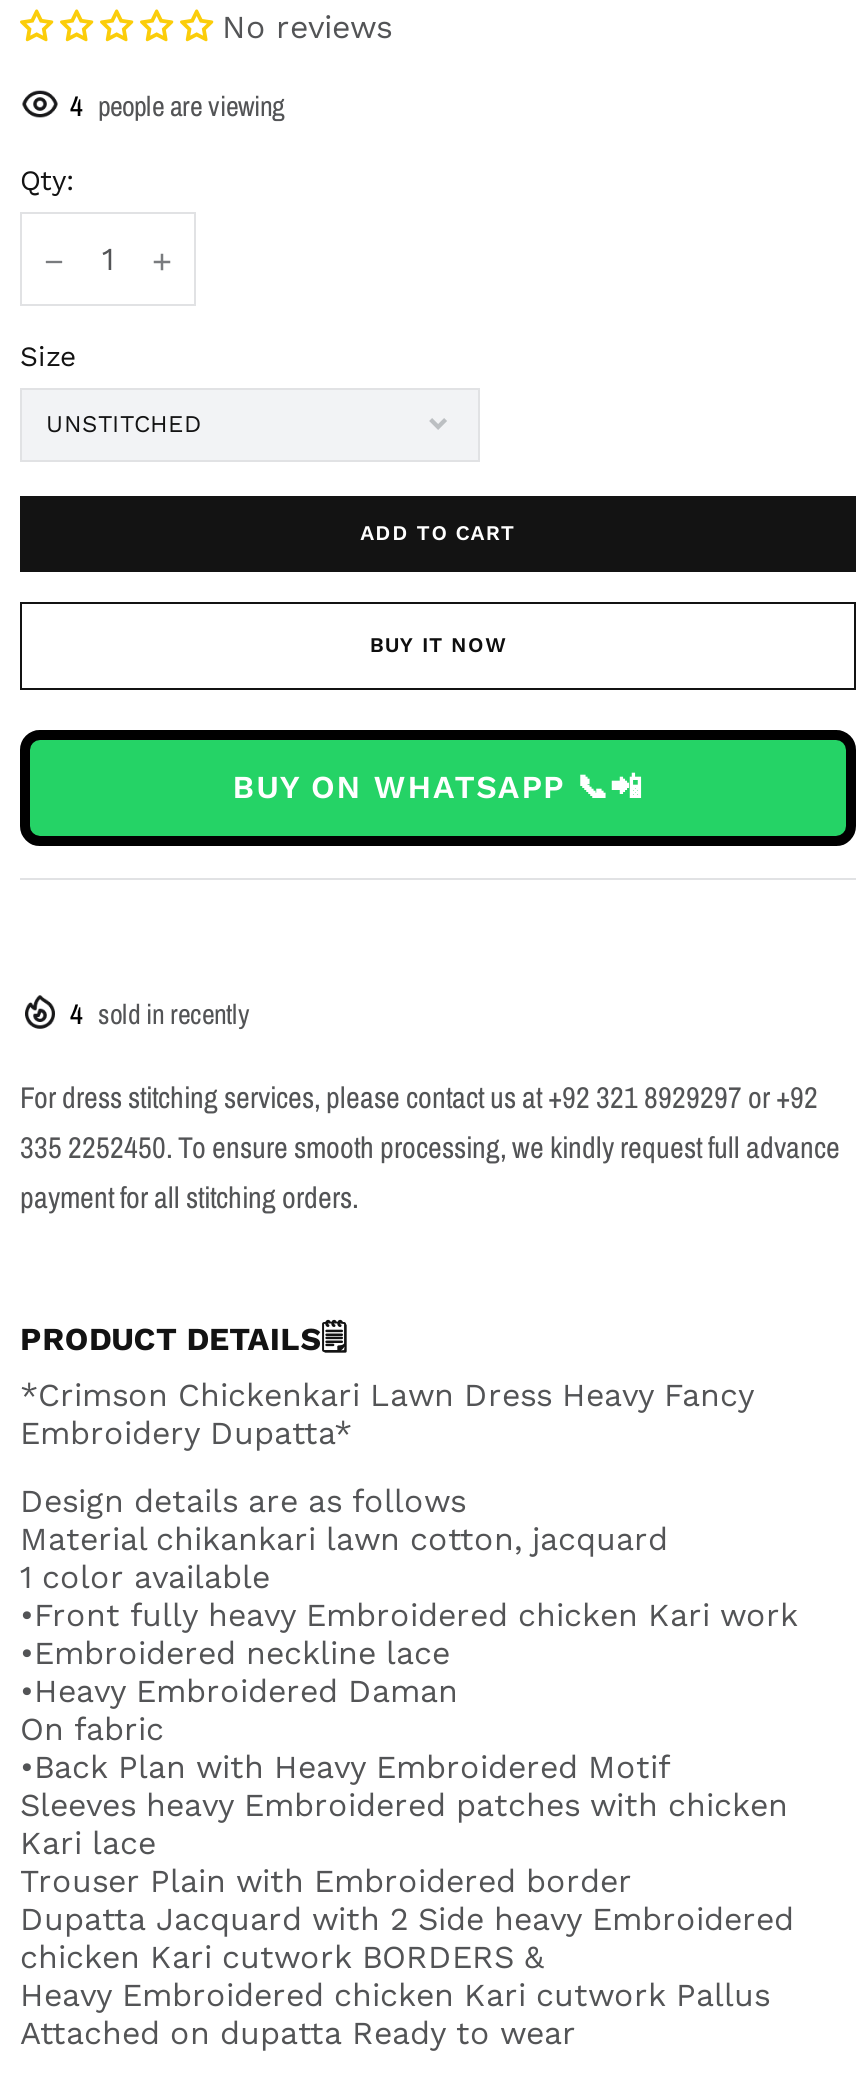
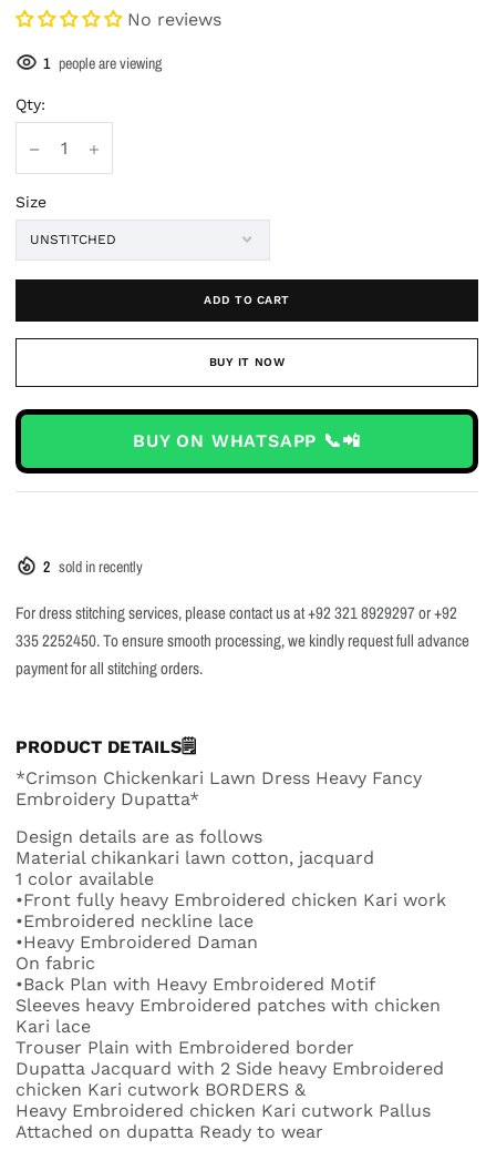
- 4 people are viewing
+ 1 people are viewing

- 4 sold in recently
+ 2 sold in recently
